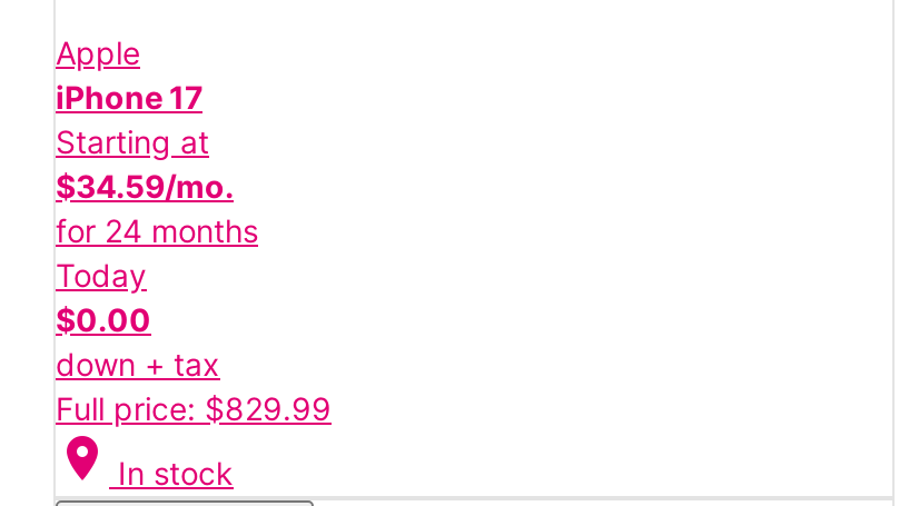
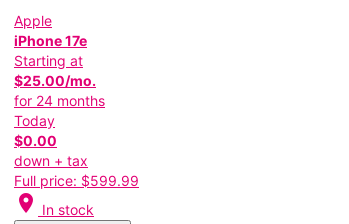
- iPhone 17
+ iPhone 17e

- $34.59/mo.
+ $25.00/mo.

- Full price: $829.99
+ Full price: $599.99
